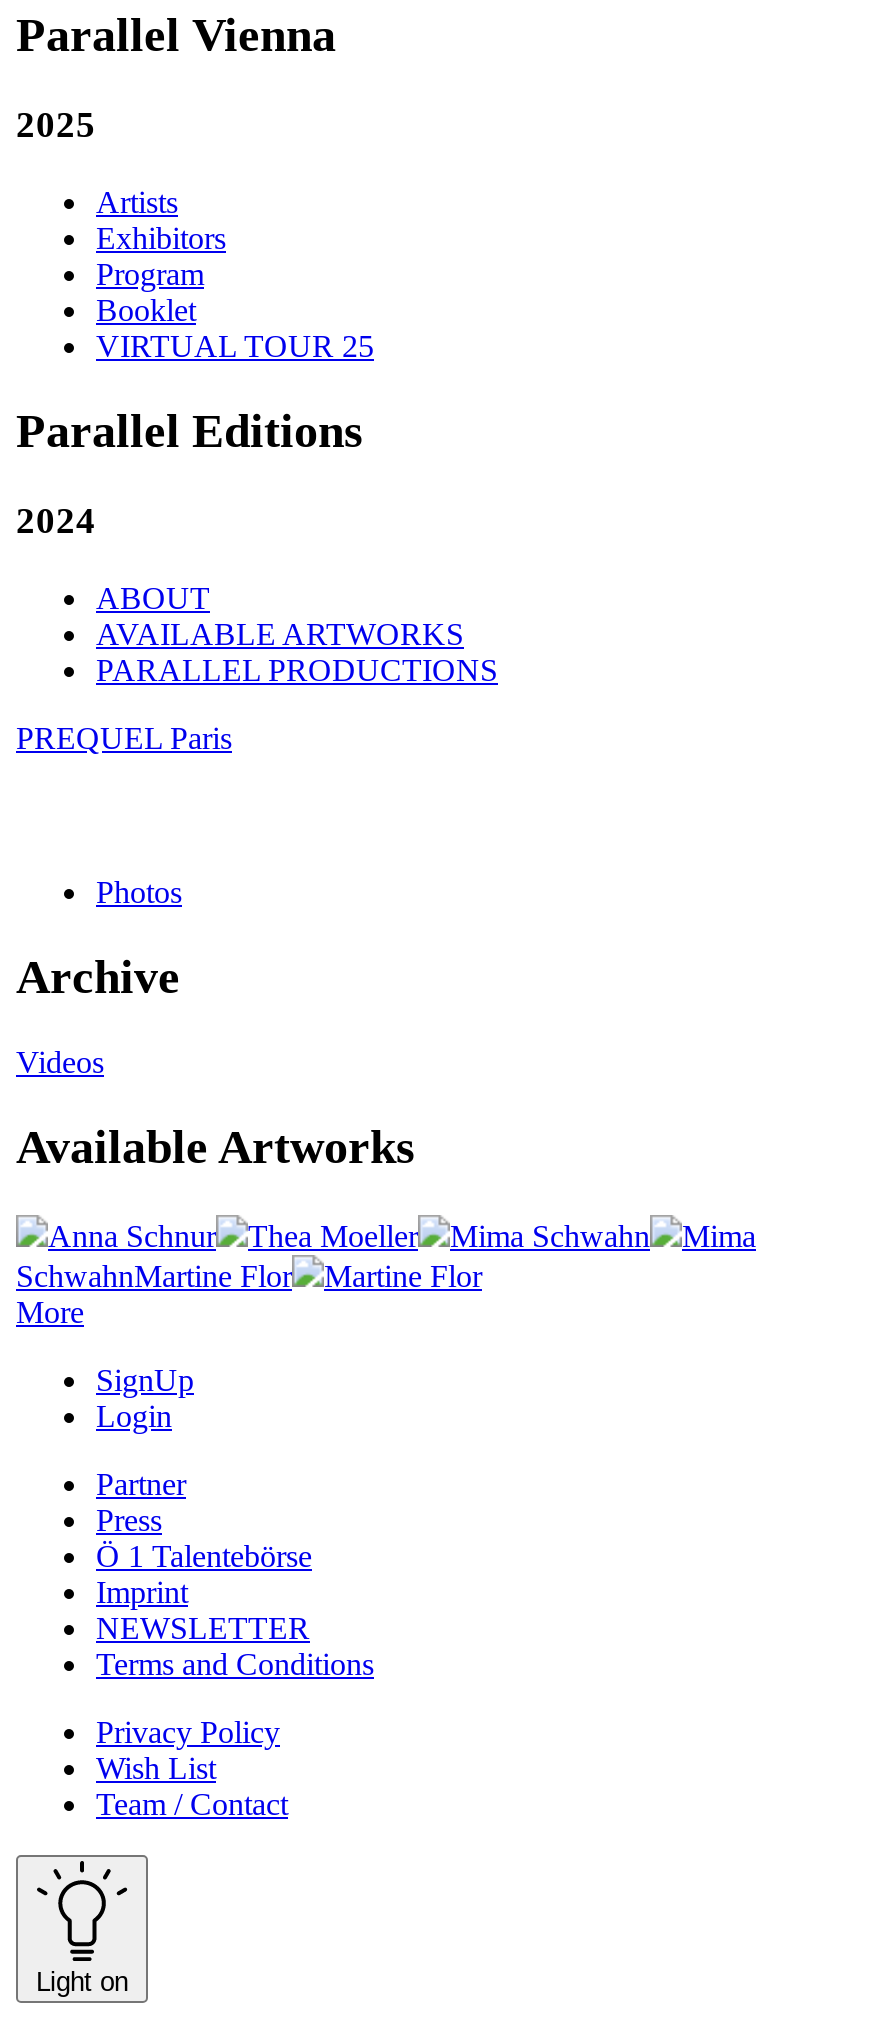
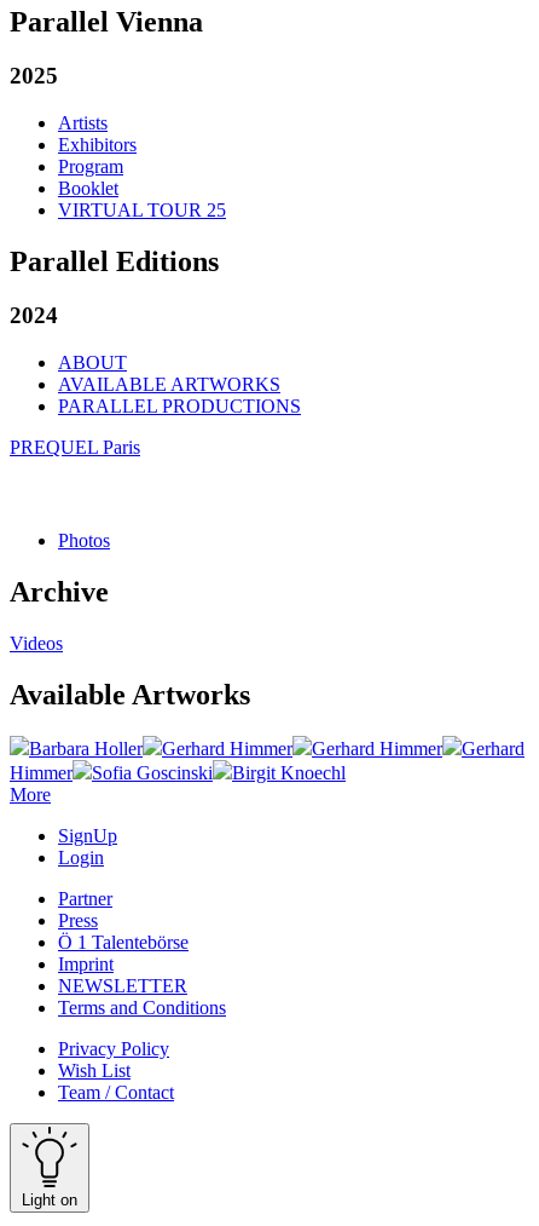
- Anna Schnur
- Thea Moeller
- Mima Schwahn
- Mima
- SchwahnMartine Flor
- Martine Flor
+ Barbara Holler
+ Gerhard Himmer
+ Gerhard Himmer
+ Gerhard
+ Himmer
+ Sofia Goscinski
+ Birgit Knoechl
